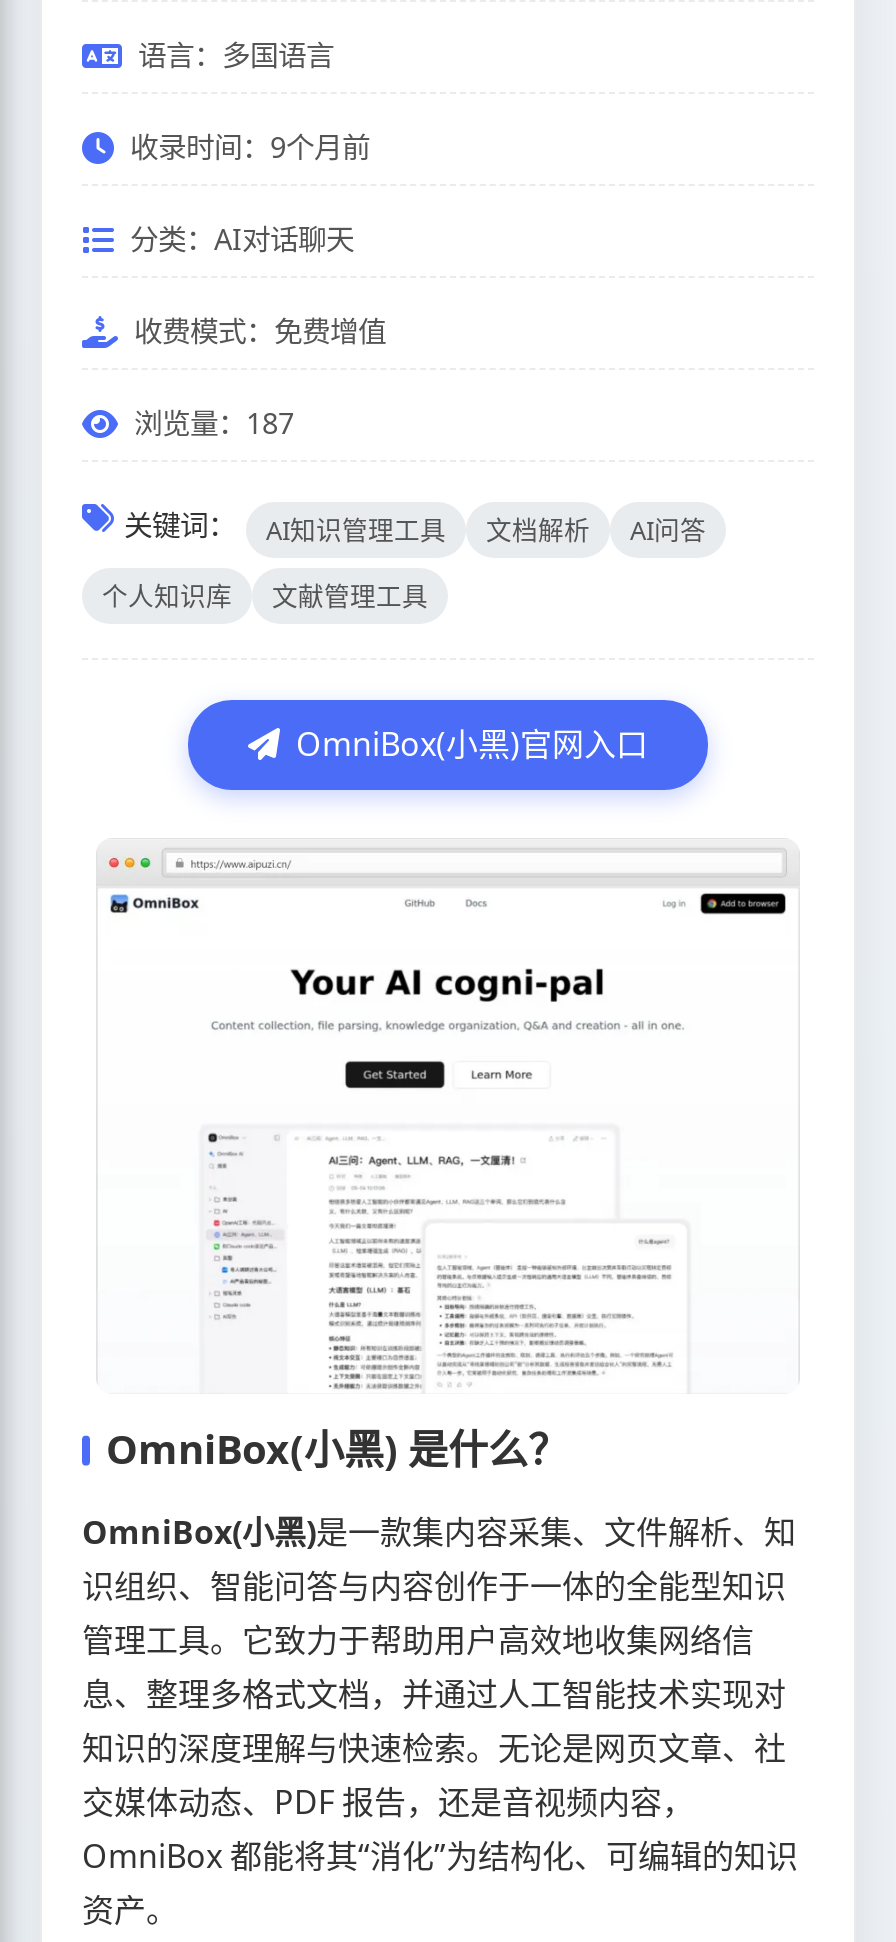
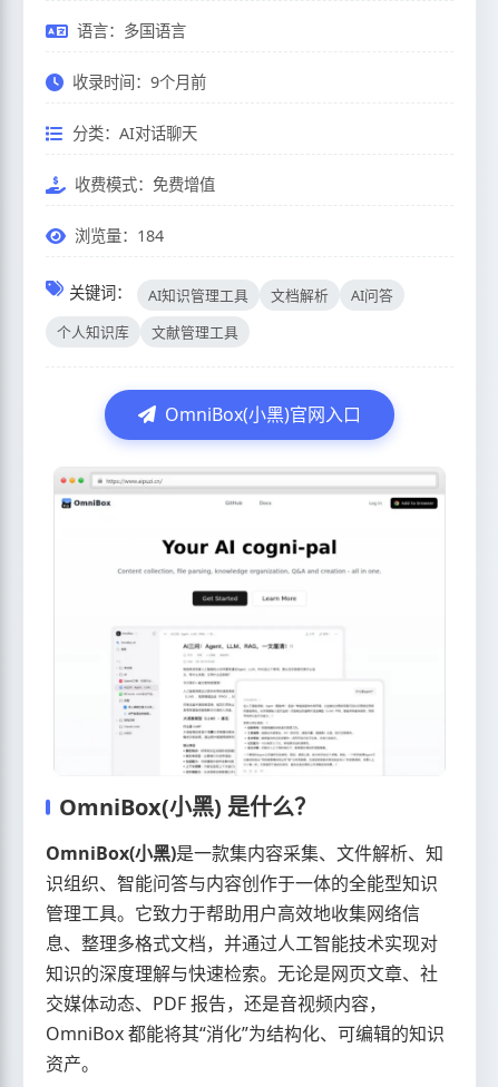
- 浏览量：187
+ 浏览量：184
